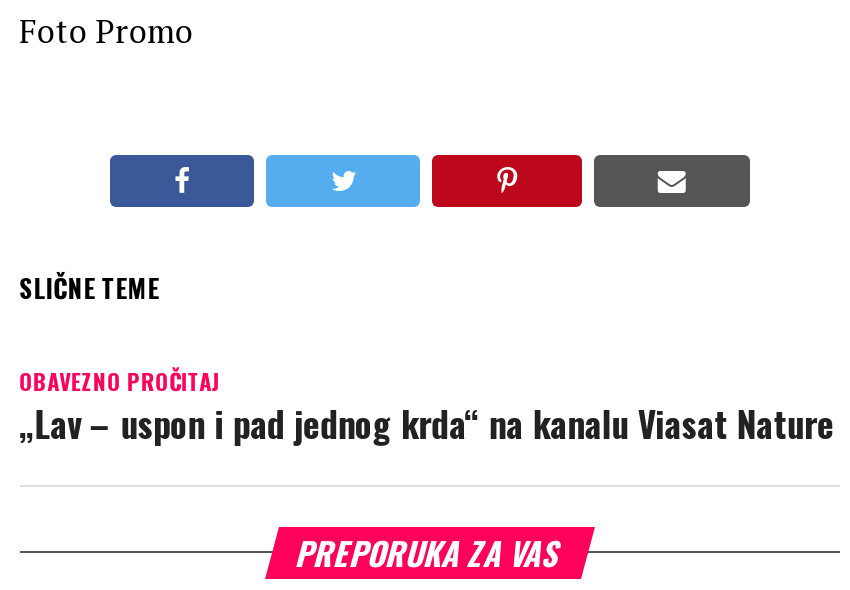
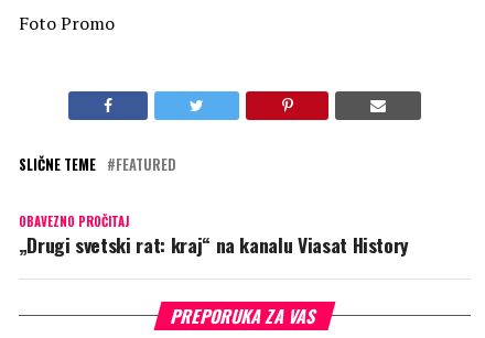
+ FEATURED

- „Lav – uspon i pad jednog krda“ na kanalu Viasat Nature
+ „Drugi svetski rat: kraj“ na kanalu Viasat History
